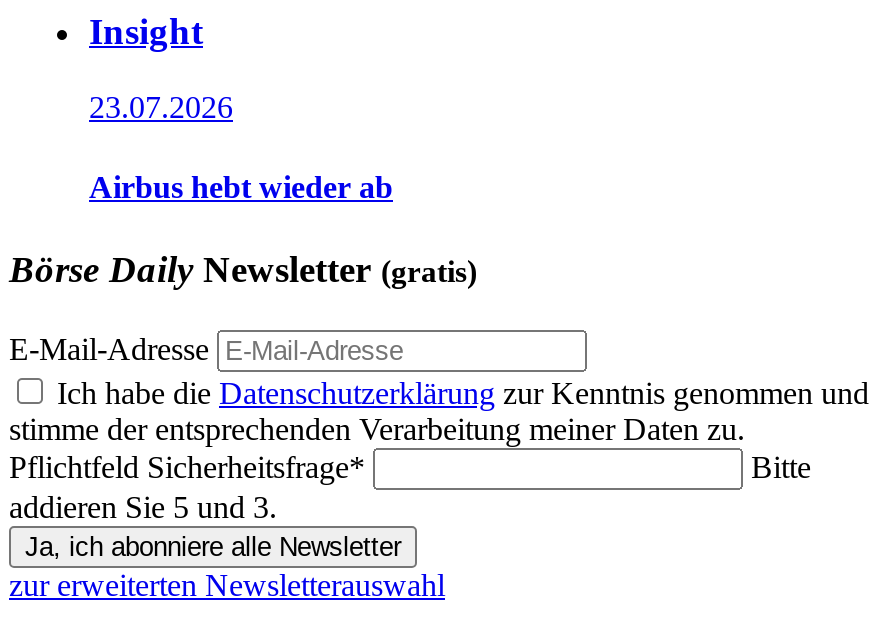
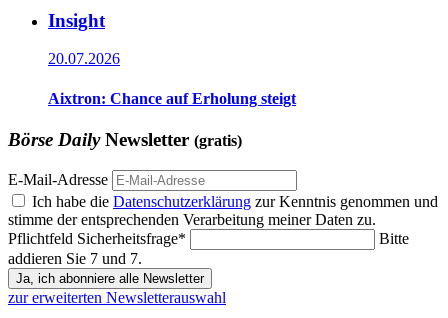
- 23.07.2026
+ 20.07.2026

- Airbus hebt wieder ab
+ Aixtron: Chance auf Erholung steigt

- addieren Sie 5 und 3.
+ addieren Sie 7 und 7.
